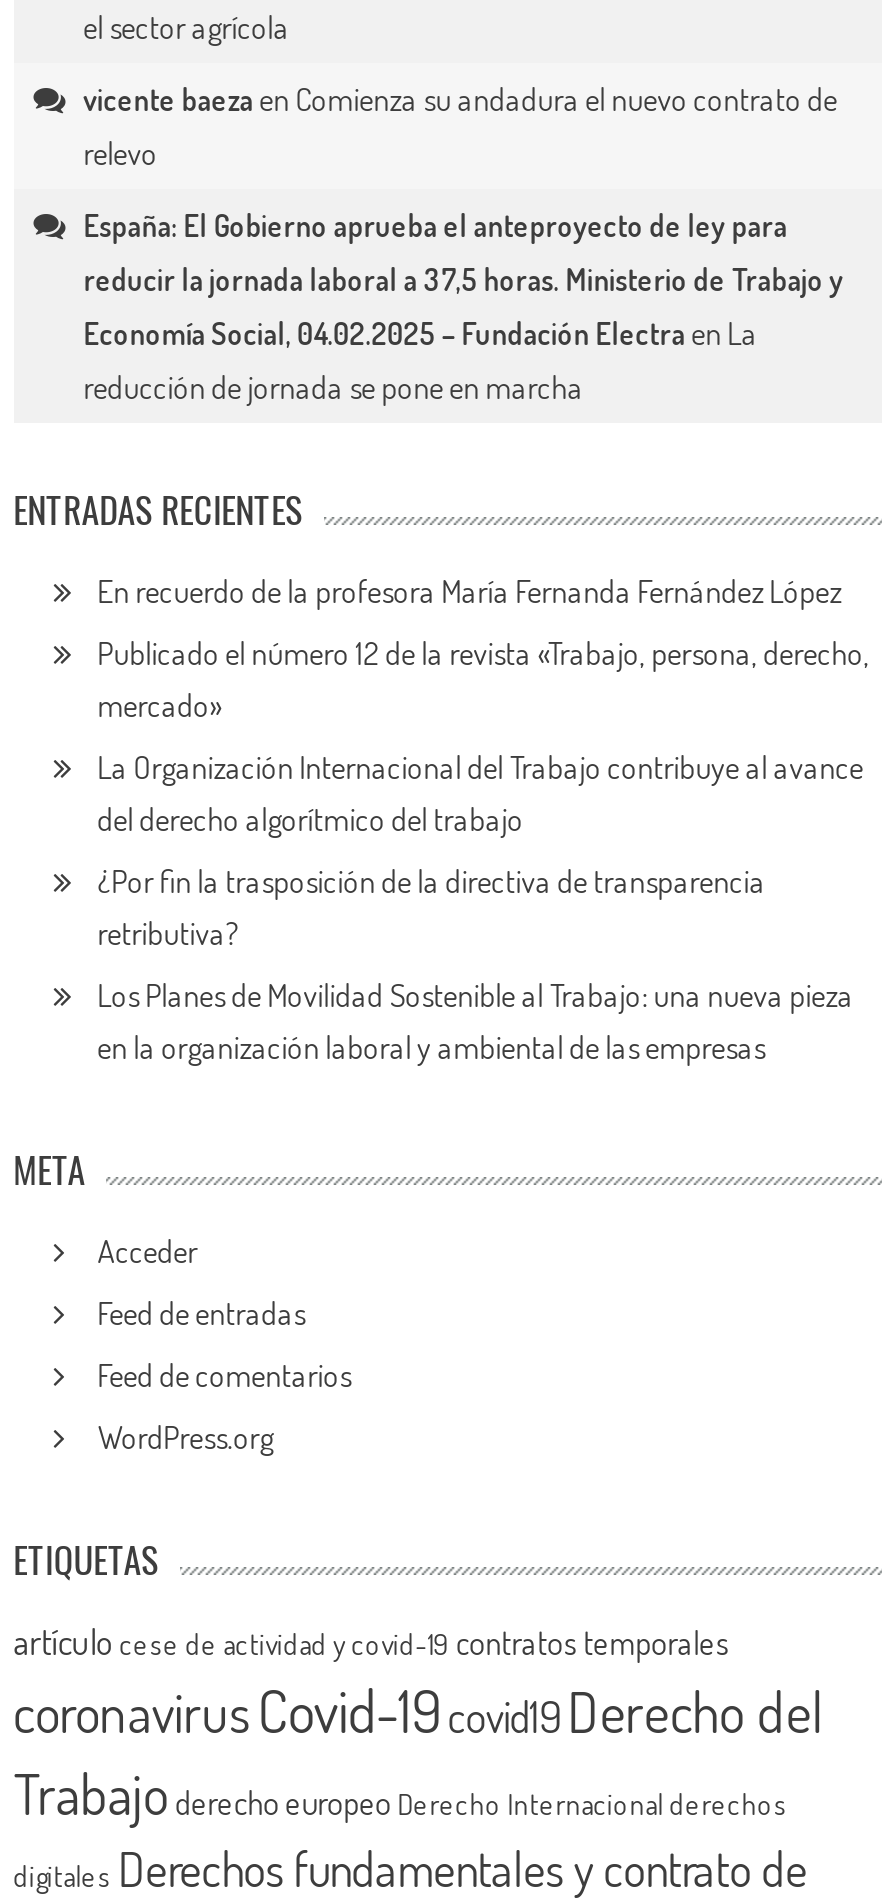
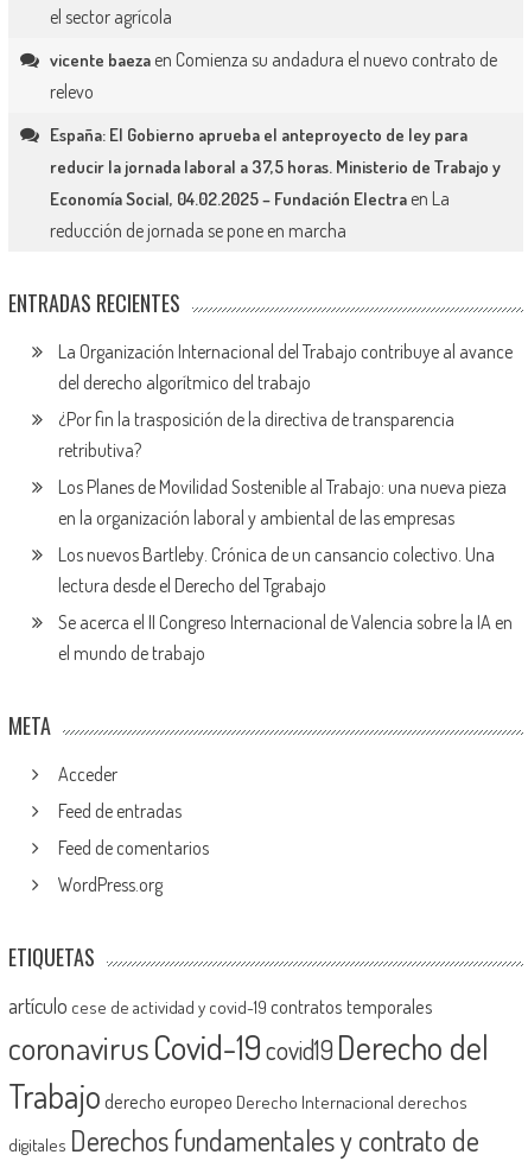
- En recuerdo de la profesora María Fernanda Fernández López
- Publicado el número 12 de la revista «Trabajo, persona, derecho,
- mercado»

moved up: La Organización Internacional del Trabajo contribuye al avance | del derecho algorítmico del trabajo | ¿Por fin la trasposición de la directiva de transparencia | retributiva? | Los Planes de Movilidad Sostenible al Trabajo: una nueva pieza | en la organización laboral y ambiental de las empresas

+ Los nuevos Bartleby. Crónica de un cansancio colectivo. Una
+ lectura desde el Derecho del Tgrabajo
+ Se acerca el II Congreso Internacional de Valencia sobre la IA en
+ el mundo de trabajo
